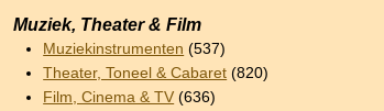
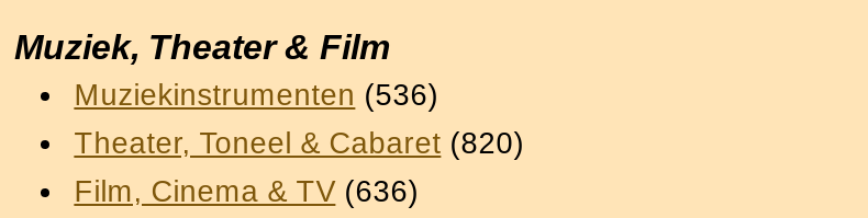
- Muziekinstrumenten (537)
+ Muziekinstrumenten (536)
